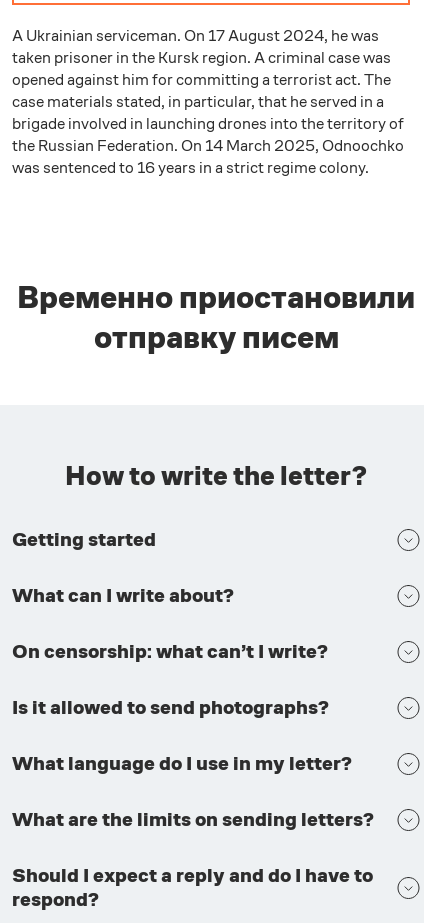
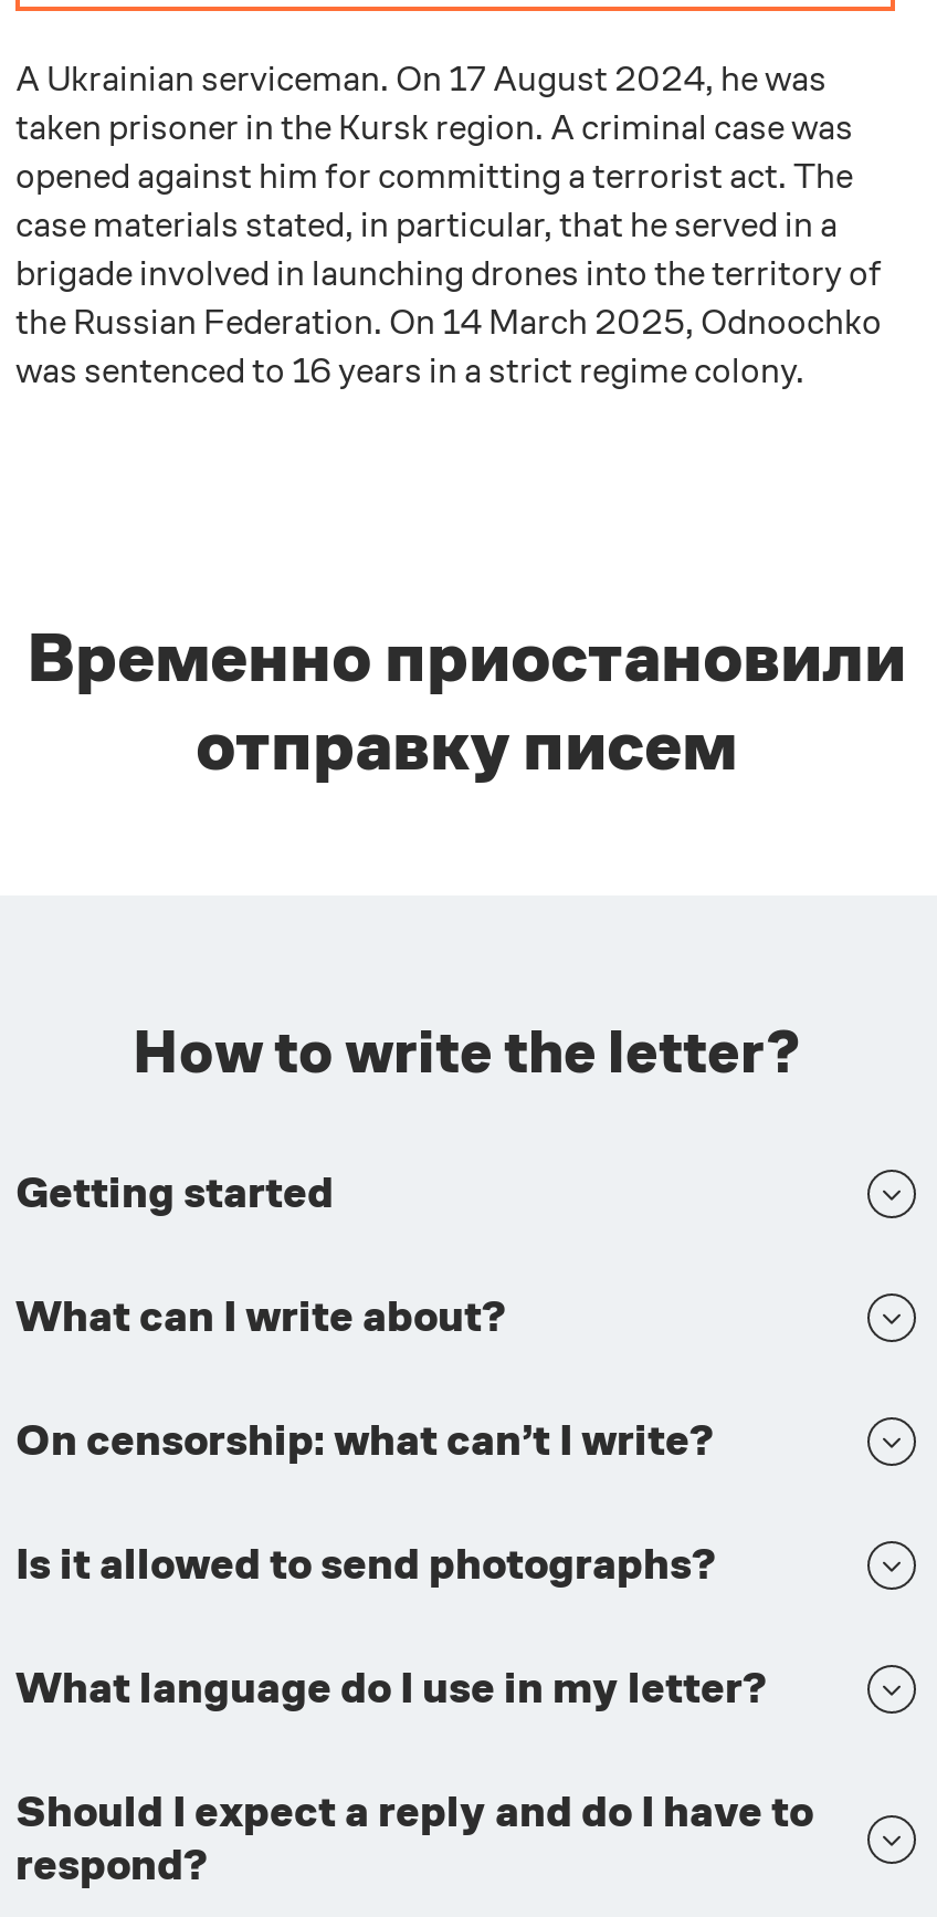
- What are the limits on sending letters?
